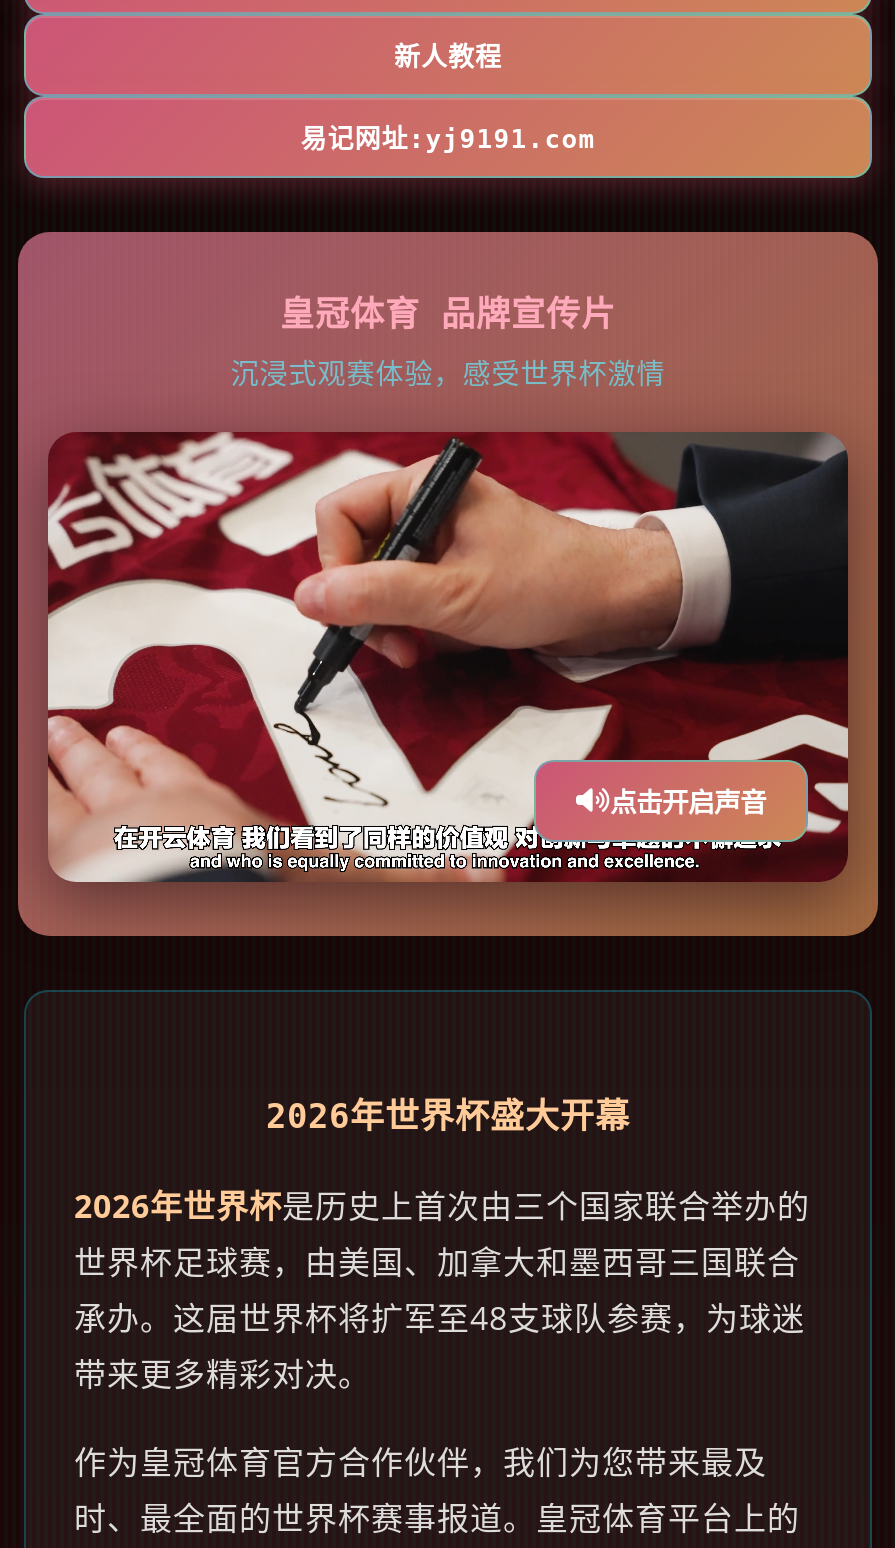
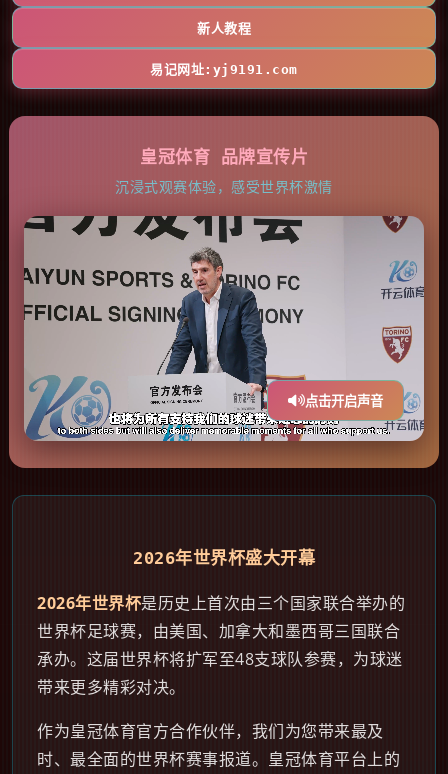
- [image]
+ [image]
